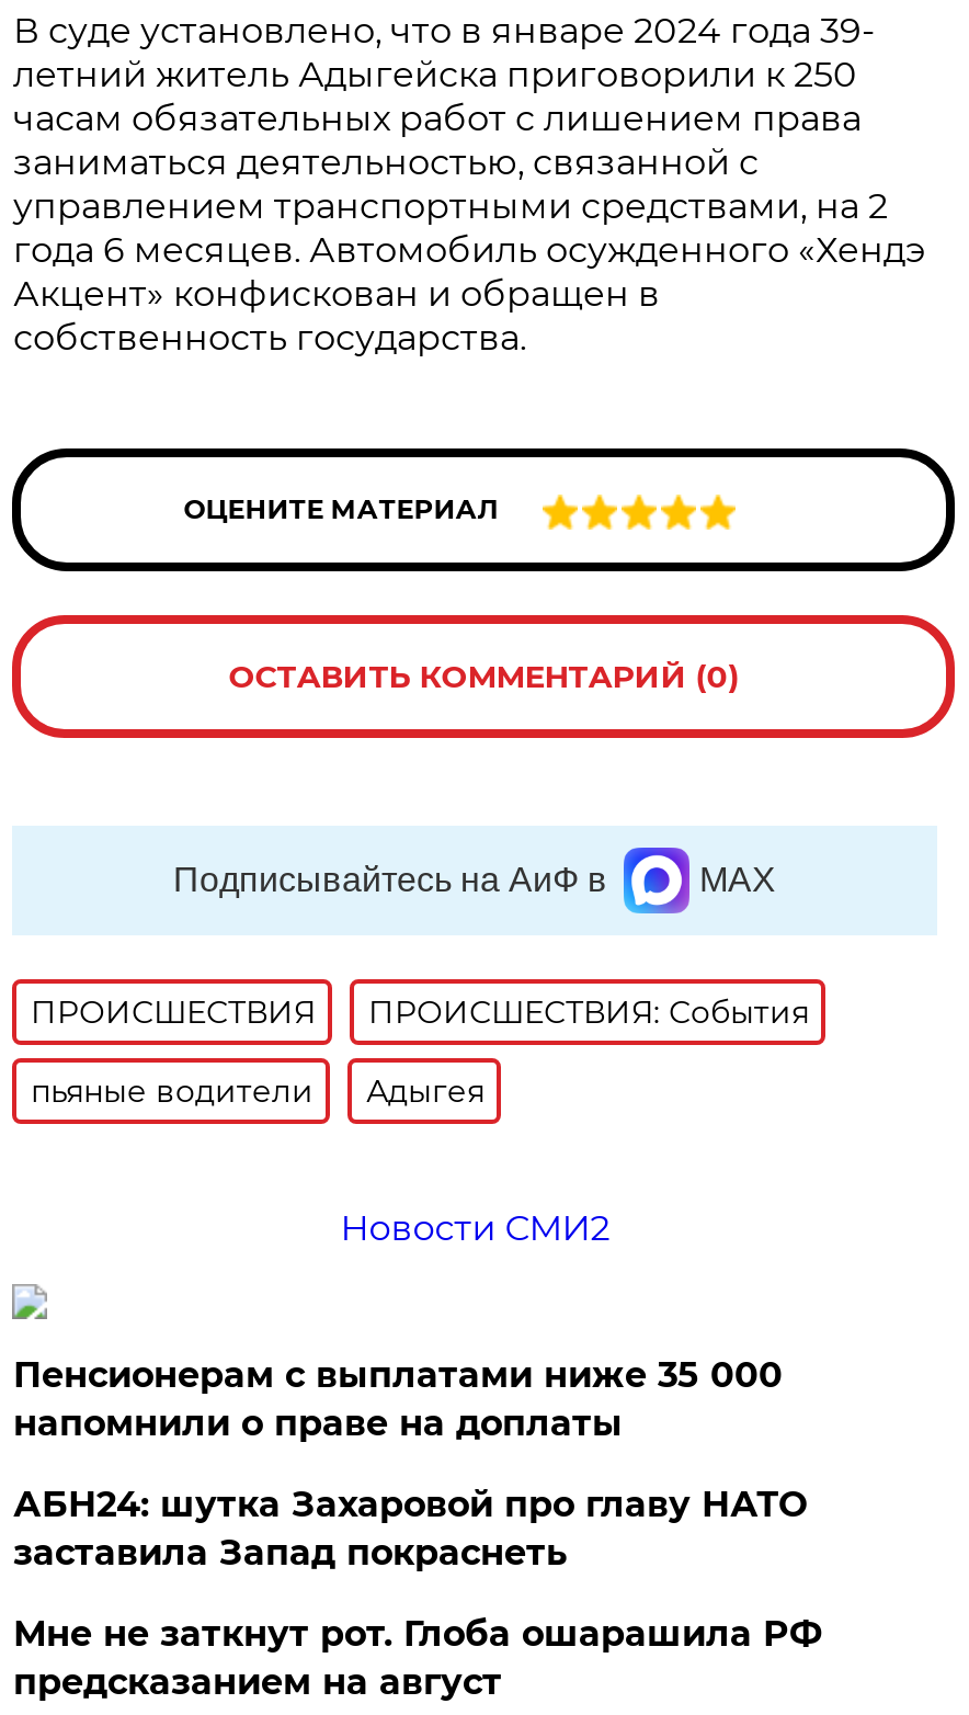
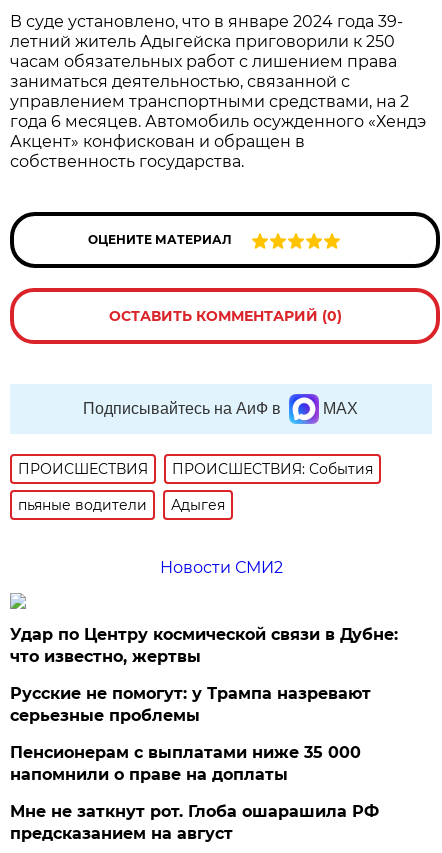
+ Удар по Центру космической связи в Дубне:
+ что известно, жертвы
+ Русские не помогут: у Трампа назревают
+ серьезные проблемы

moved down: Пенсионерам с выплатами ниже 35 000 | напомнили о праве на доплаты

- АБН24: шутка Захаровой про главу НАТО
- заставила Запад покраснеть
